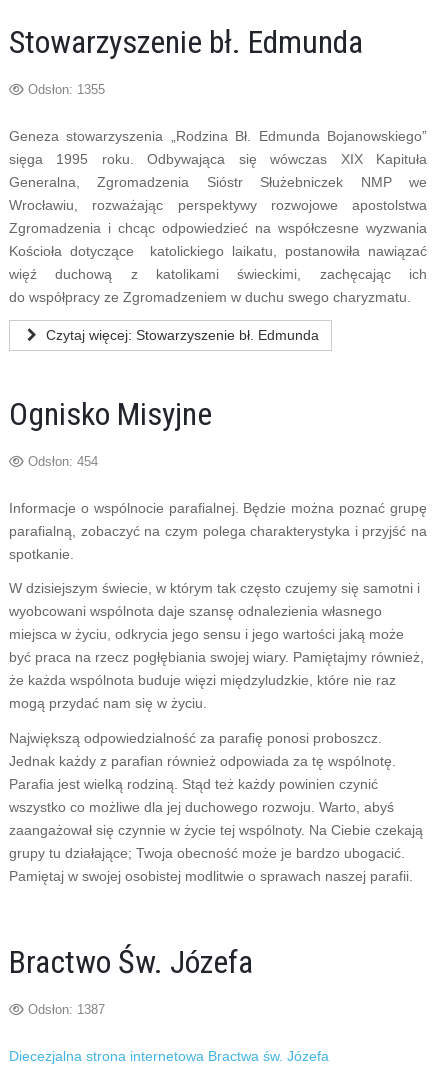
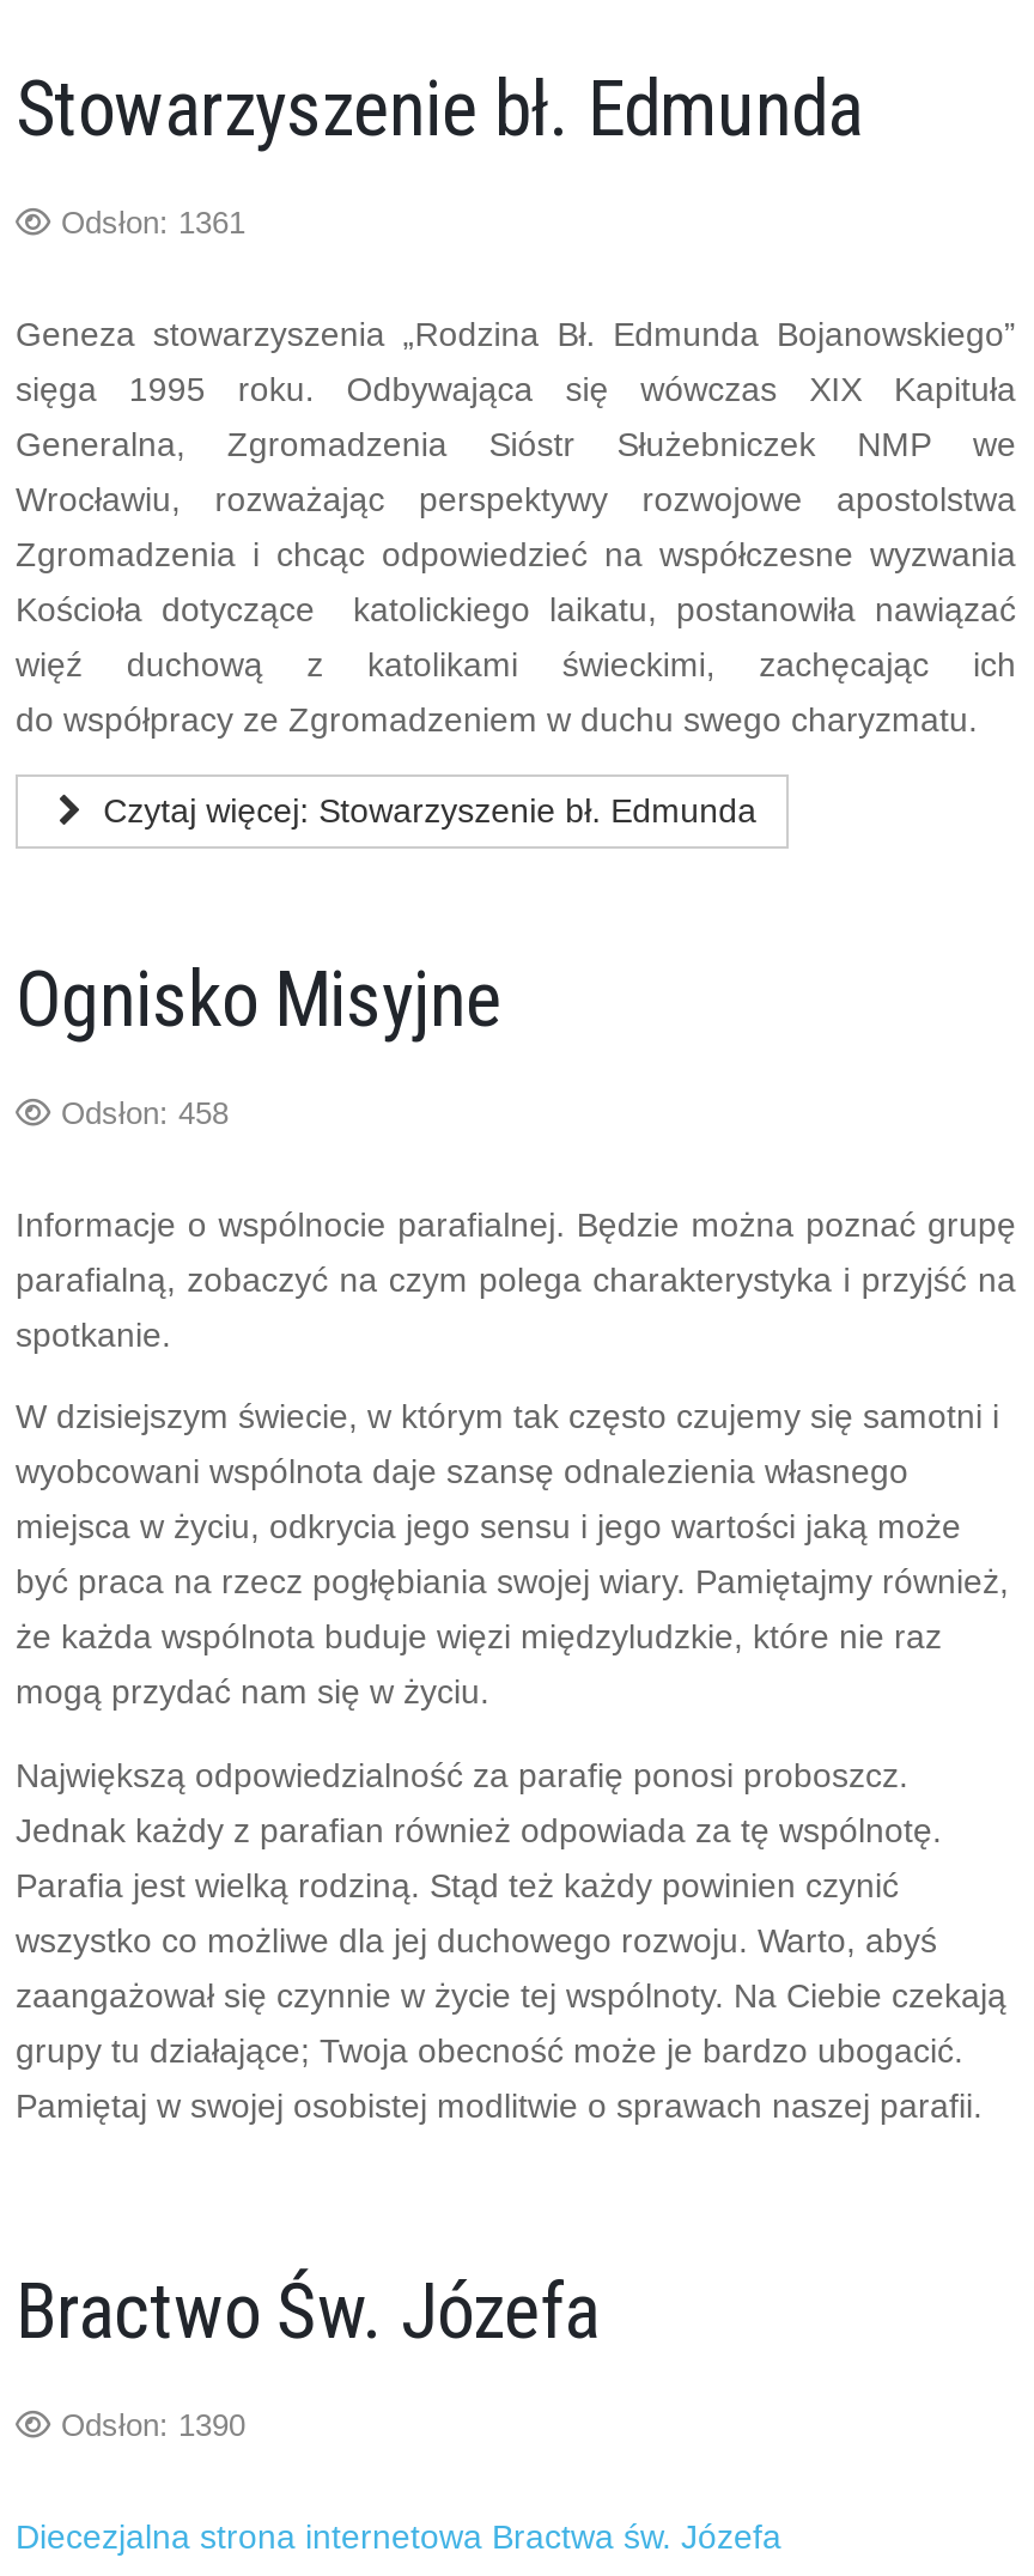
- Odsłon: 1355
+ Odsłon: 1361

- Odsłon: 454
+ Odsłon: 458

- Odsłon: 1387
+ Odsłon: 1390
